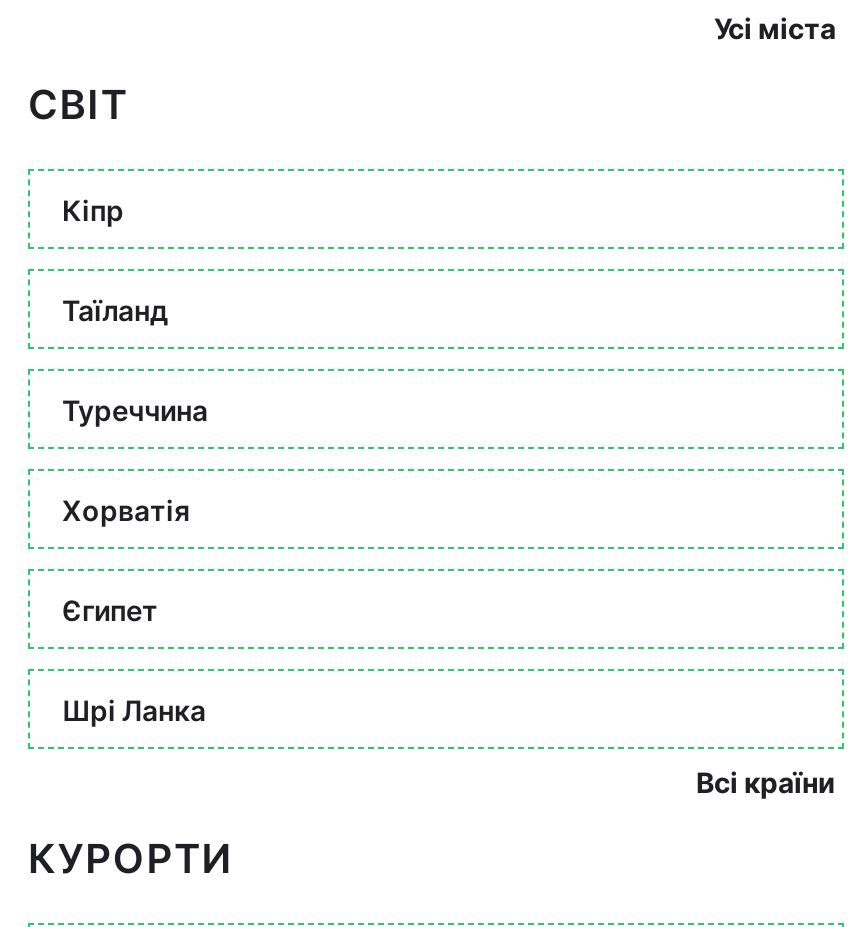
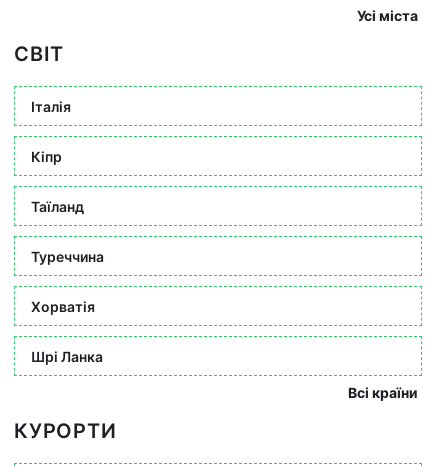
+ Італія

moved down: Кіпр | Таїланд | Туреччина | Хорватія

- Єгипет
